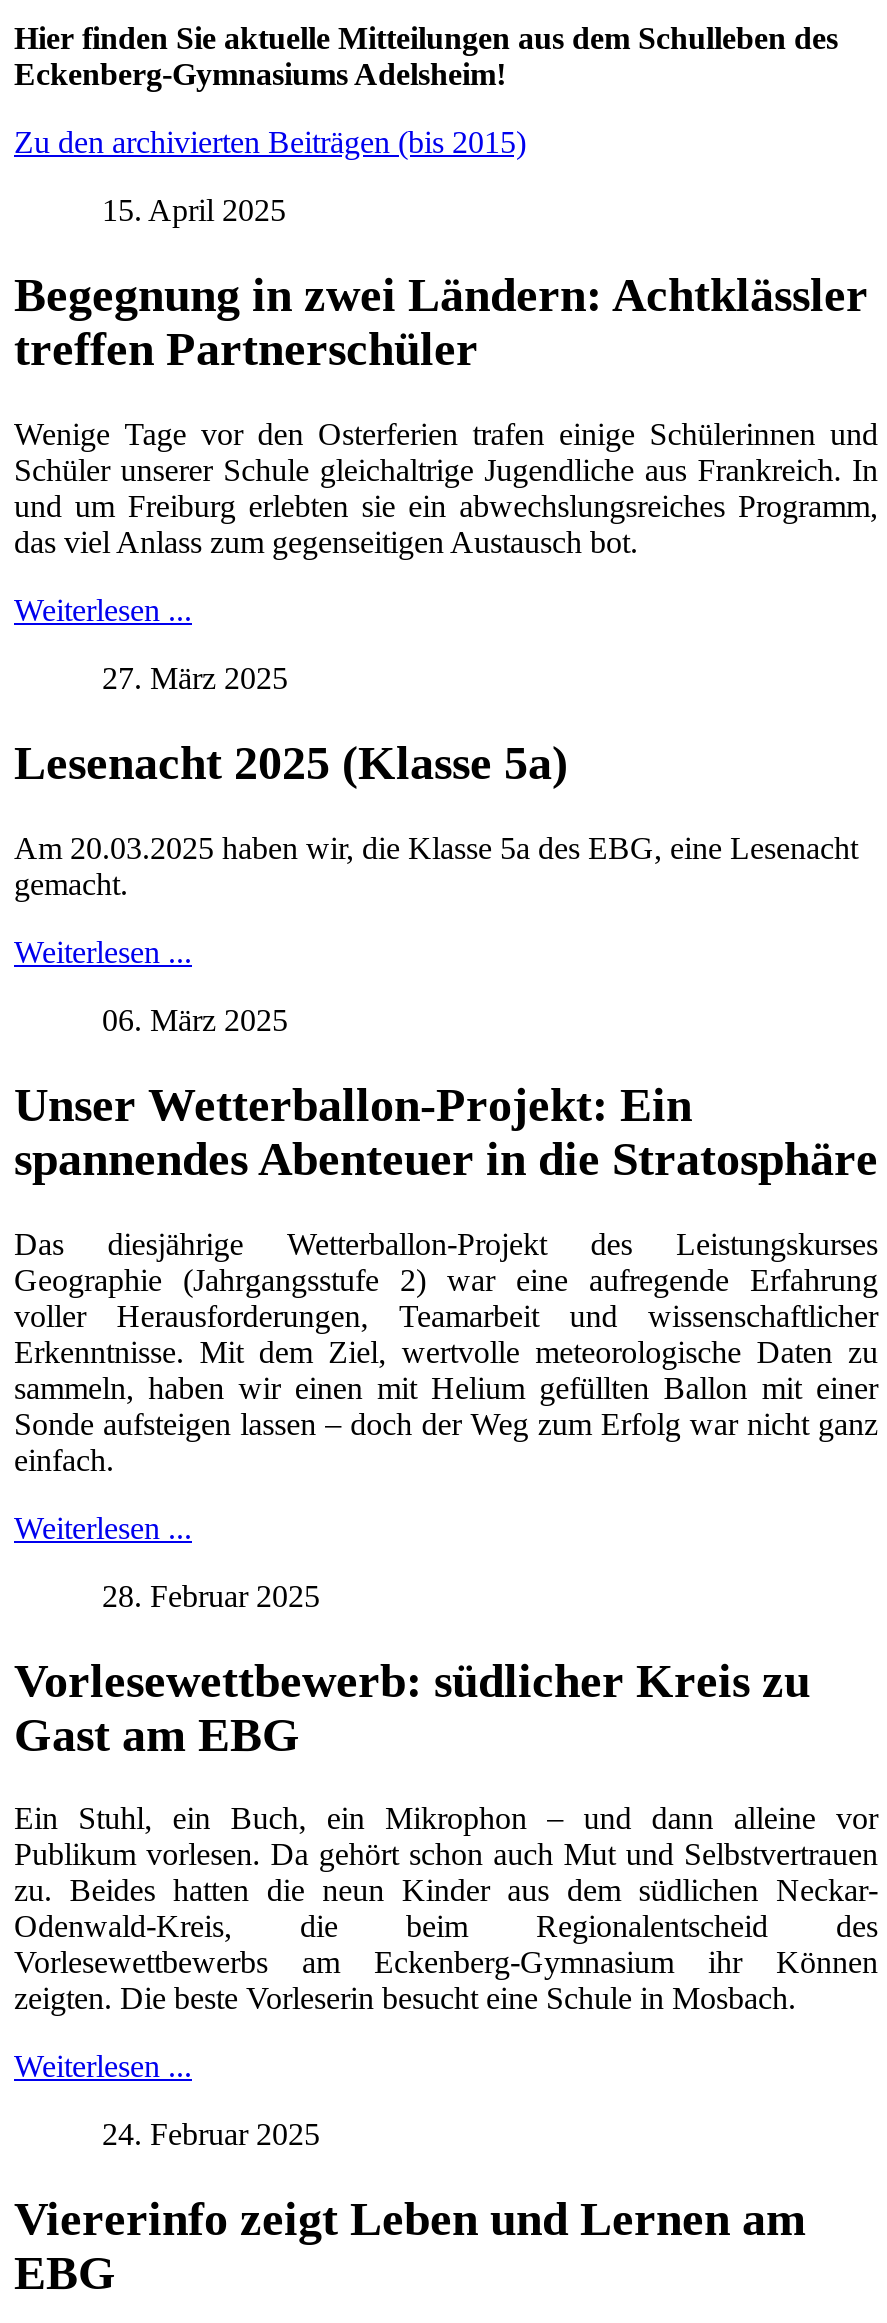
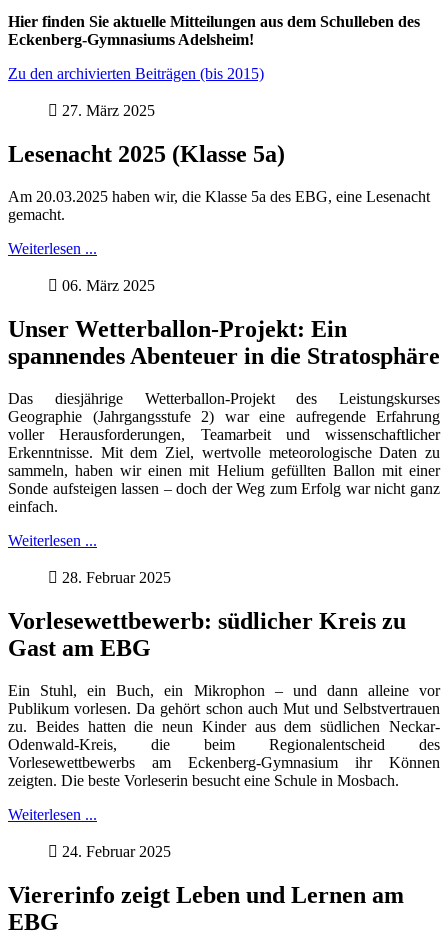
- 15. April 2025
- Begegnung in zwei Ländern: Achtklässler
- treffen Partnerschüler
- Wenige Tage vor den Osterferien trafen einige Schülerinnen und
- Schüler unserer Schule gleichaltrige Jugendliche aus Frankreich. In
- und um Freiburg erlebten sie ein abwechslungsreiches Programm,
- das viel Anlass zum gegenseitigen Austausch bot.
- Weiterlesen ...
